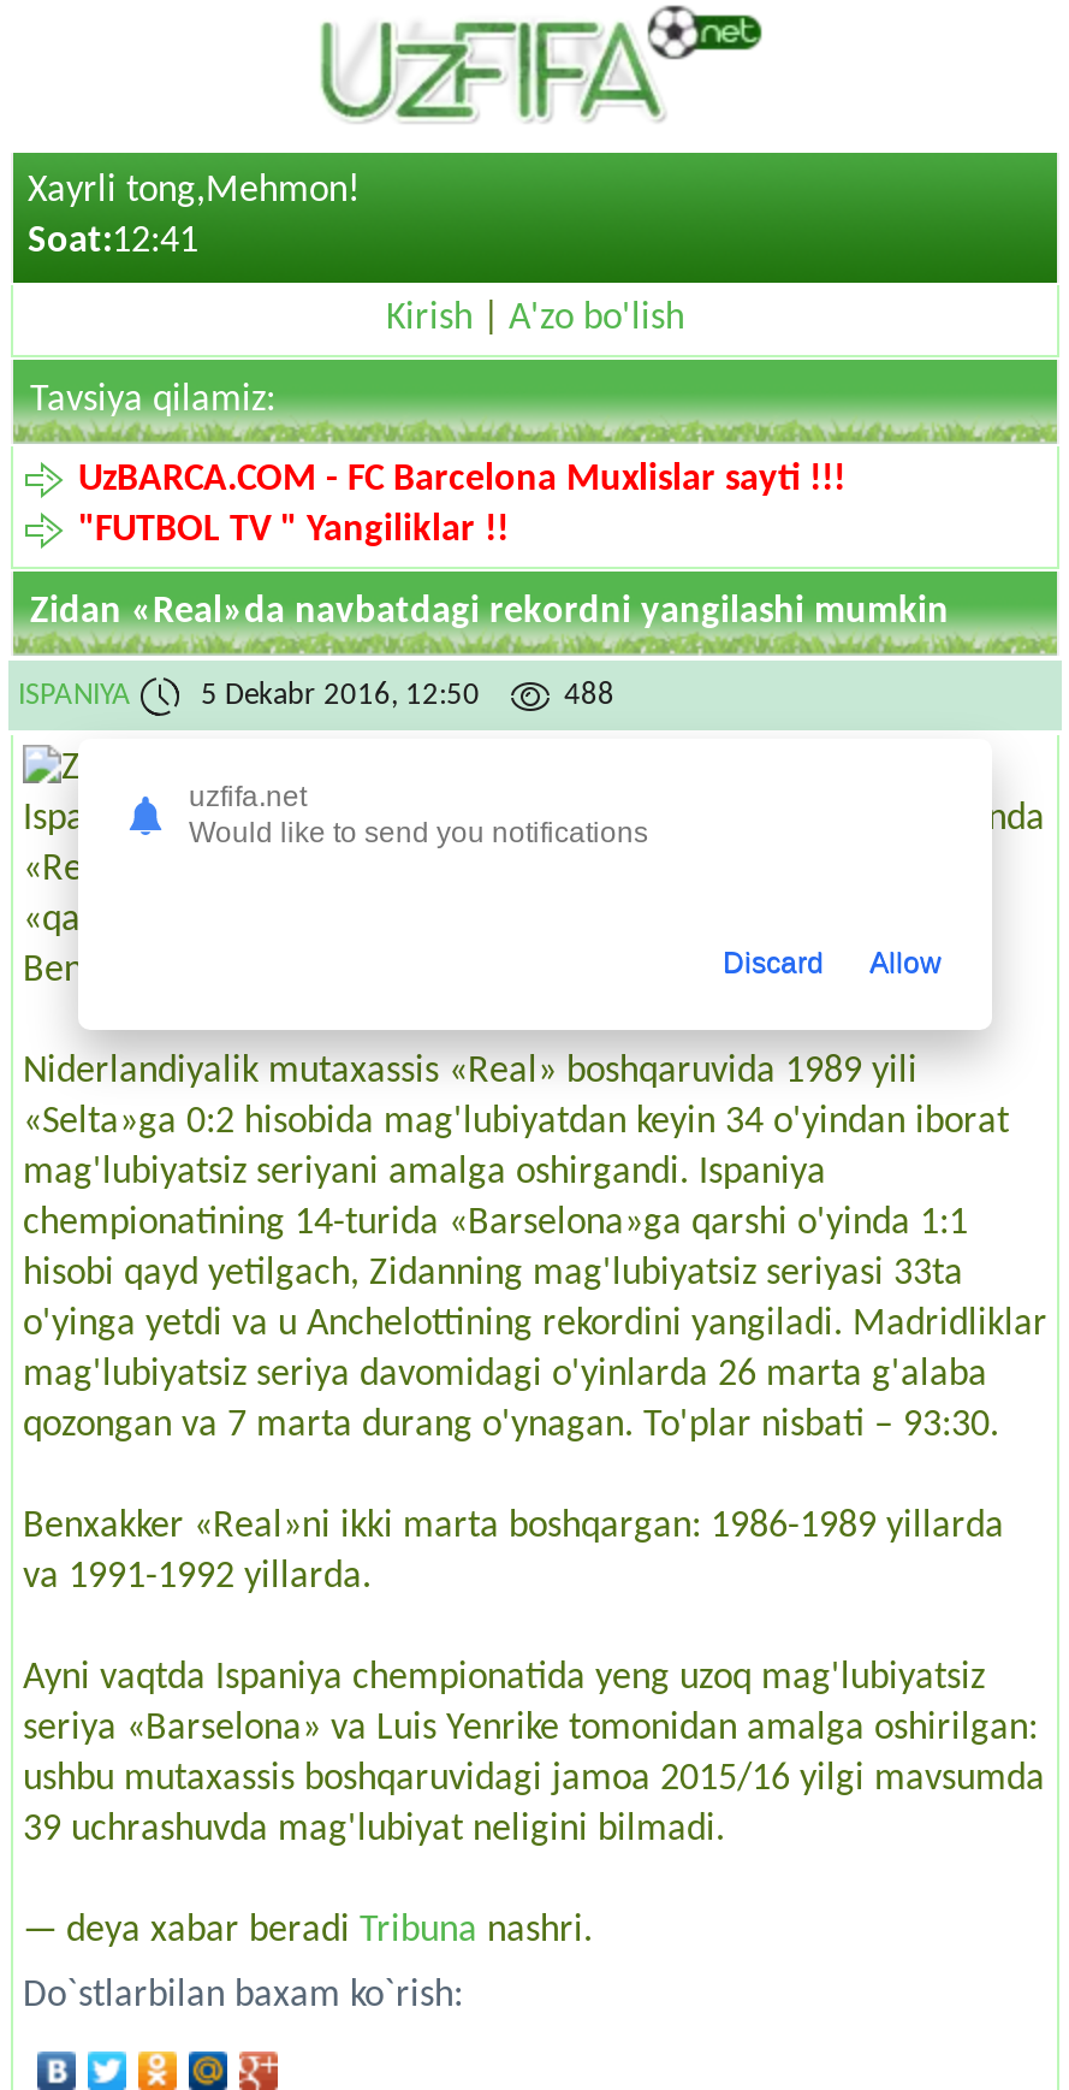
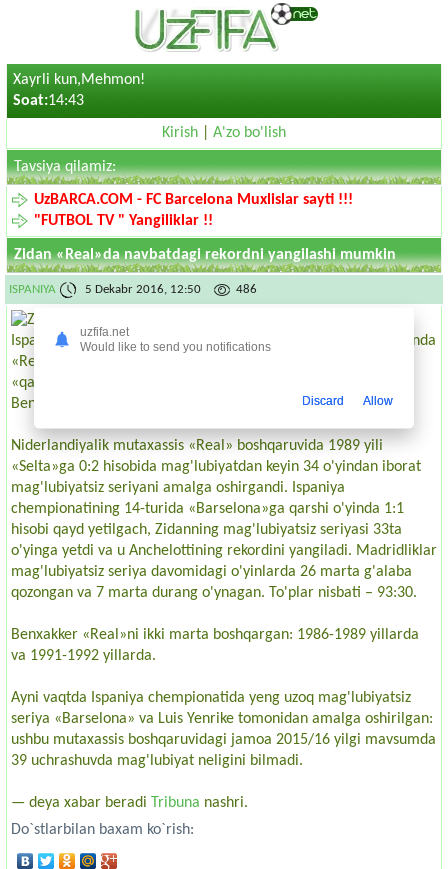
- Xayrli tong,Mehmon!
+ Xayrli kun,Mehmon!

- Soat:12:41
+ Soat:14:43

- ISPANIYA 5 Dekabr 2016, 12:50 488
+ ISPANIYA 5 Dekabr 2016, 12:50 486
